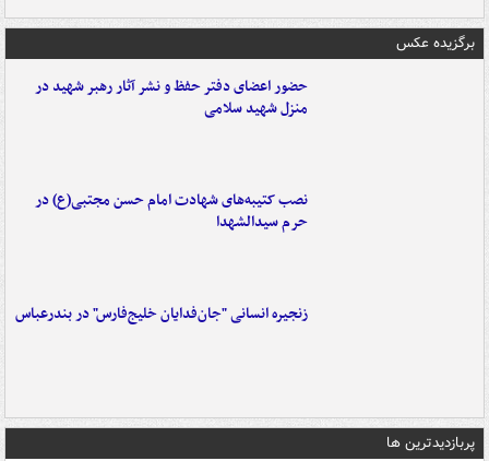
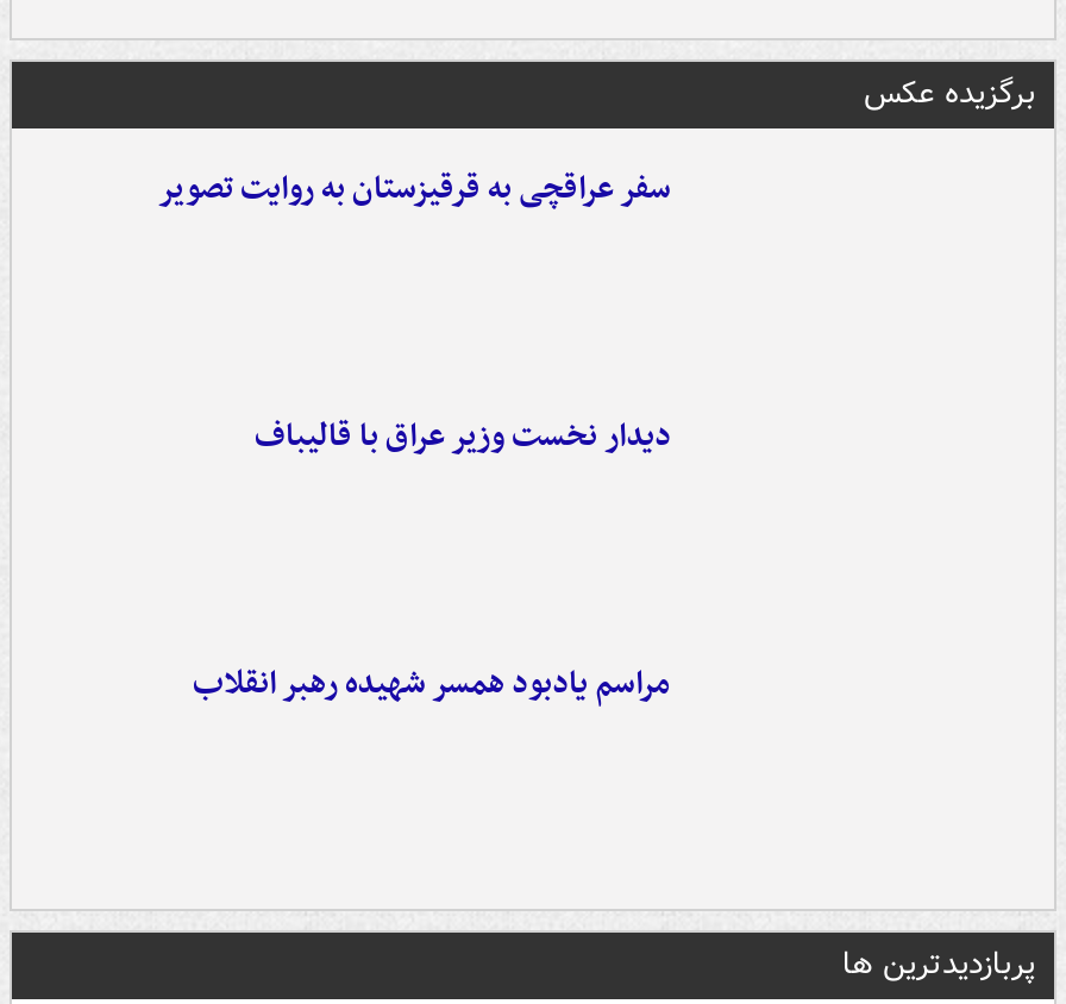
- حضور اعضای دفتر حفظ و نشر آثار رهبر شهید در
- منزل شهید سلامی
+ سفر عراقچی به قرقیزستان به روایت تصویر

- نصب کتیبه‌های شهادت امام حسن مجتبی(ع) در
- حرم سیدالشهدا
+ دیدار نخست وزیر عراق با قالیباف

- زنجیره انسانی "جان‌فدایان خلیج‌فارس" در بندرعباس
+ مراسم یادبود همسر شهیده رهبر انقلاب
